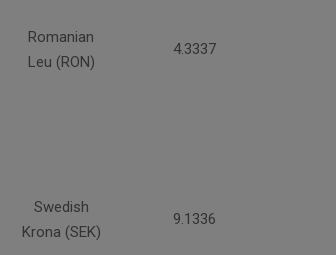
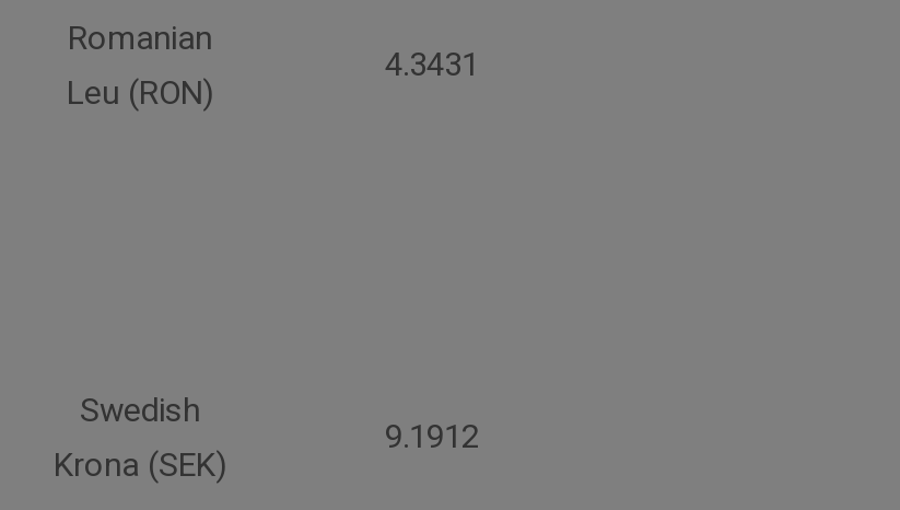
- 4.3337
+ 4.3431

- 9.1336
+ 9.1912
